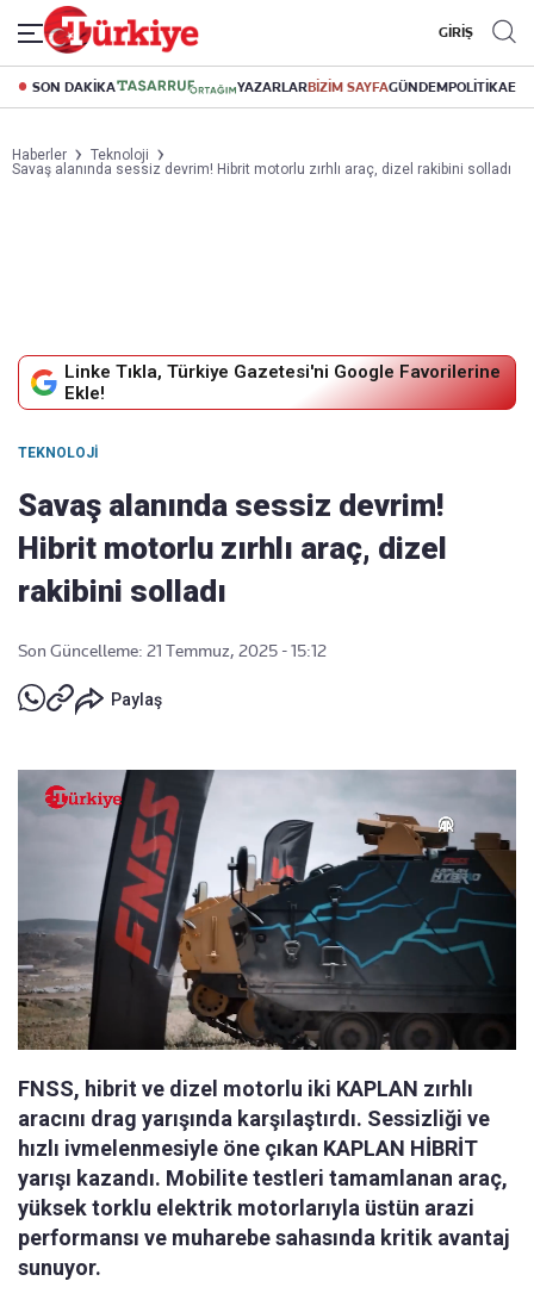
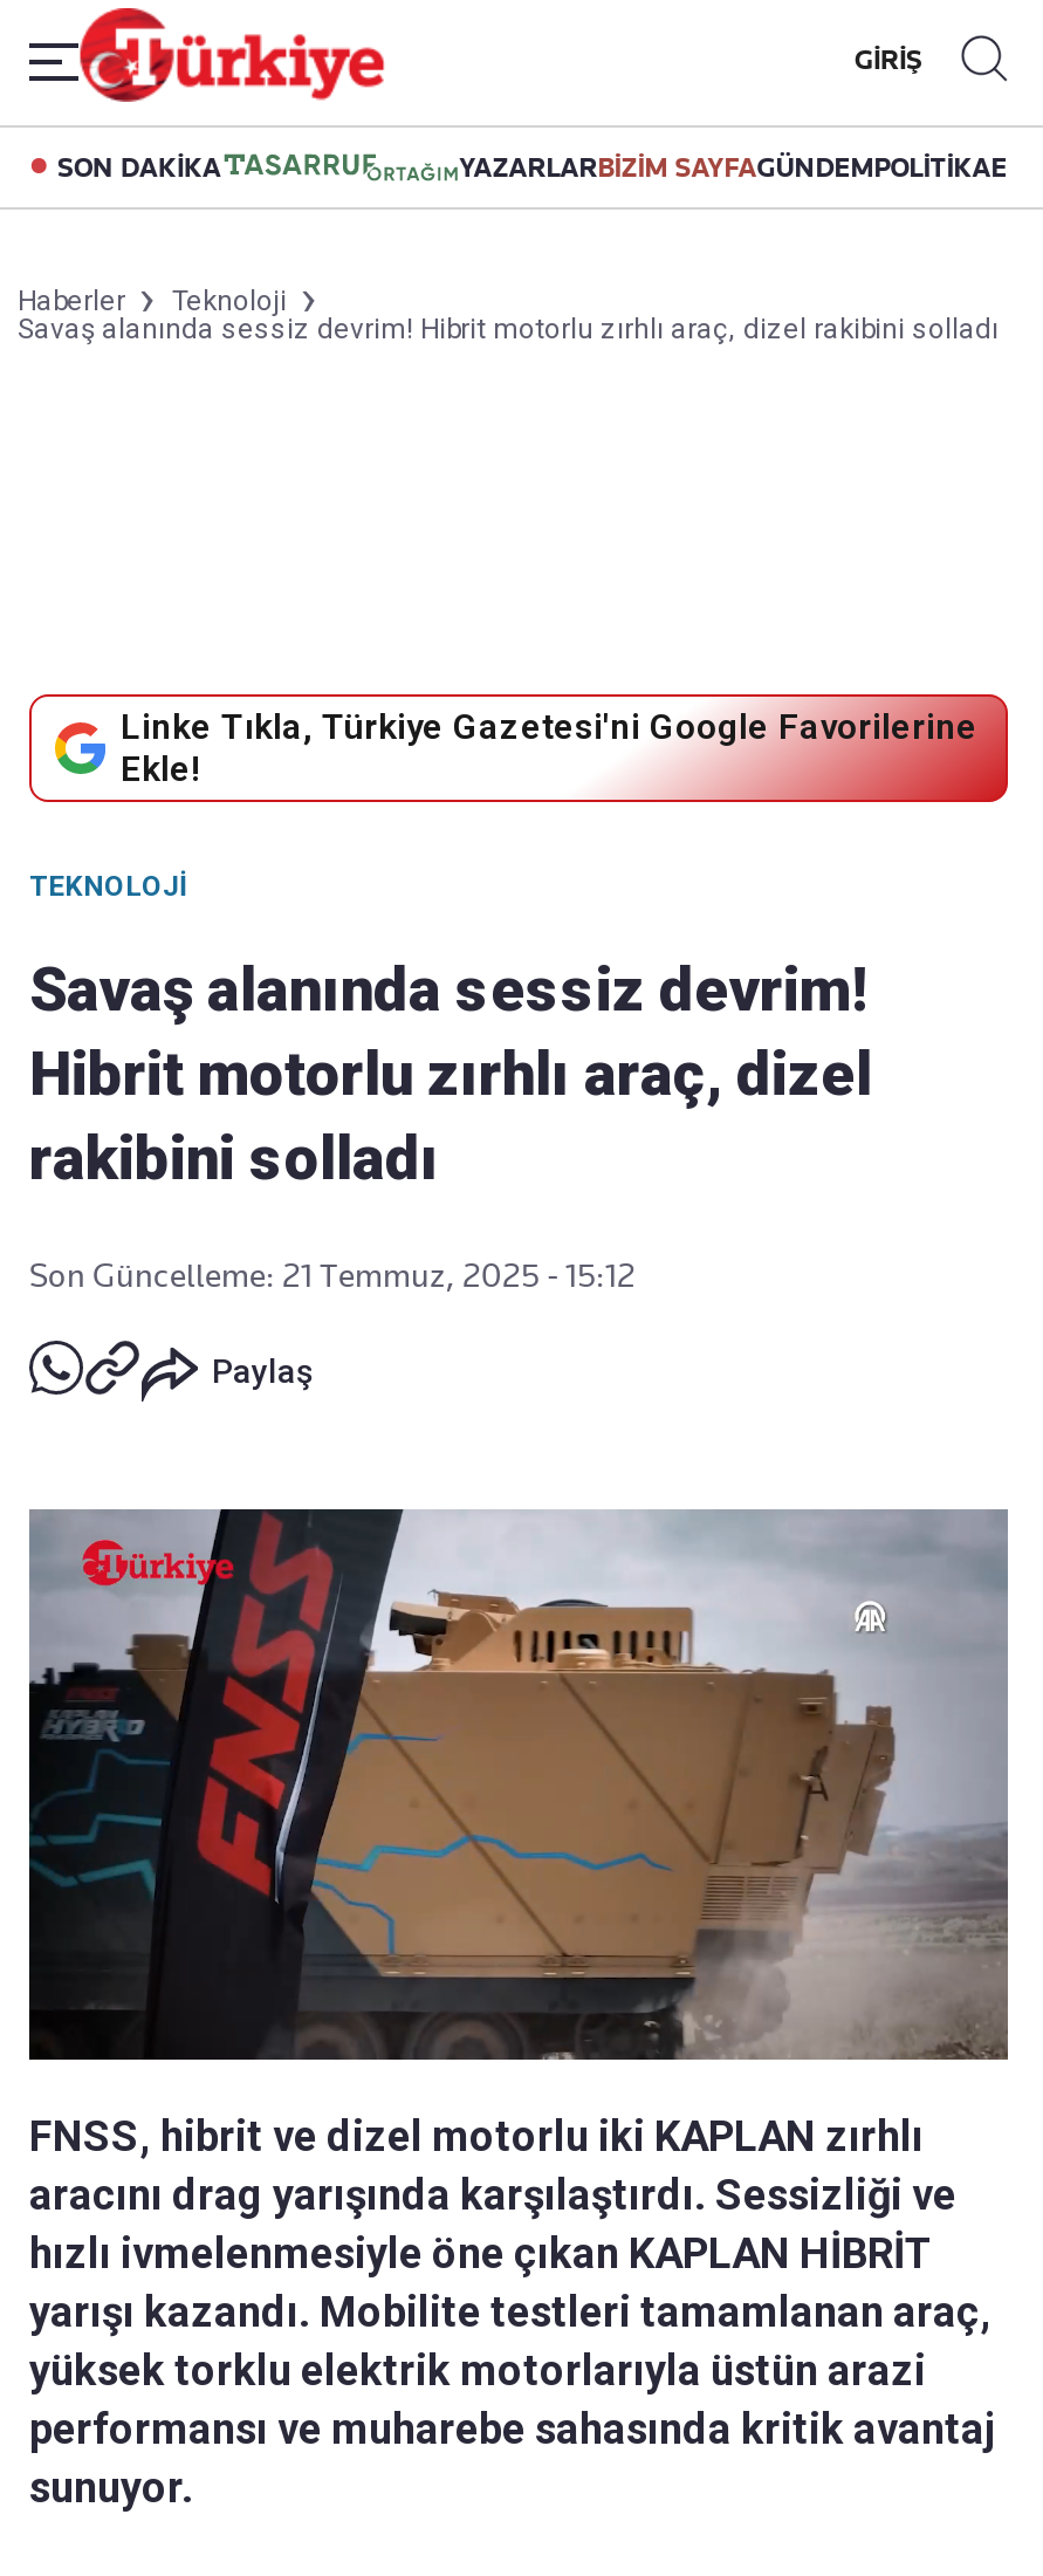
- [image]
+ [image]
